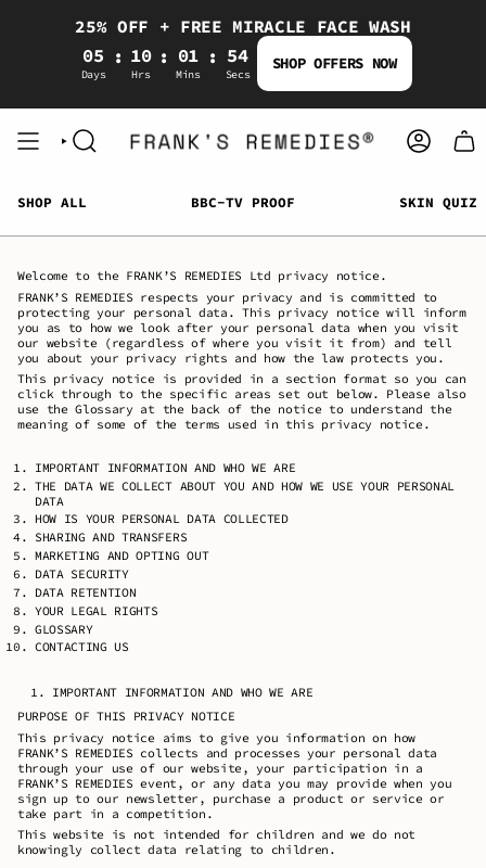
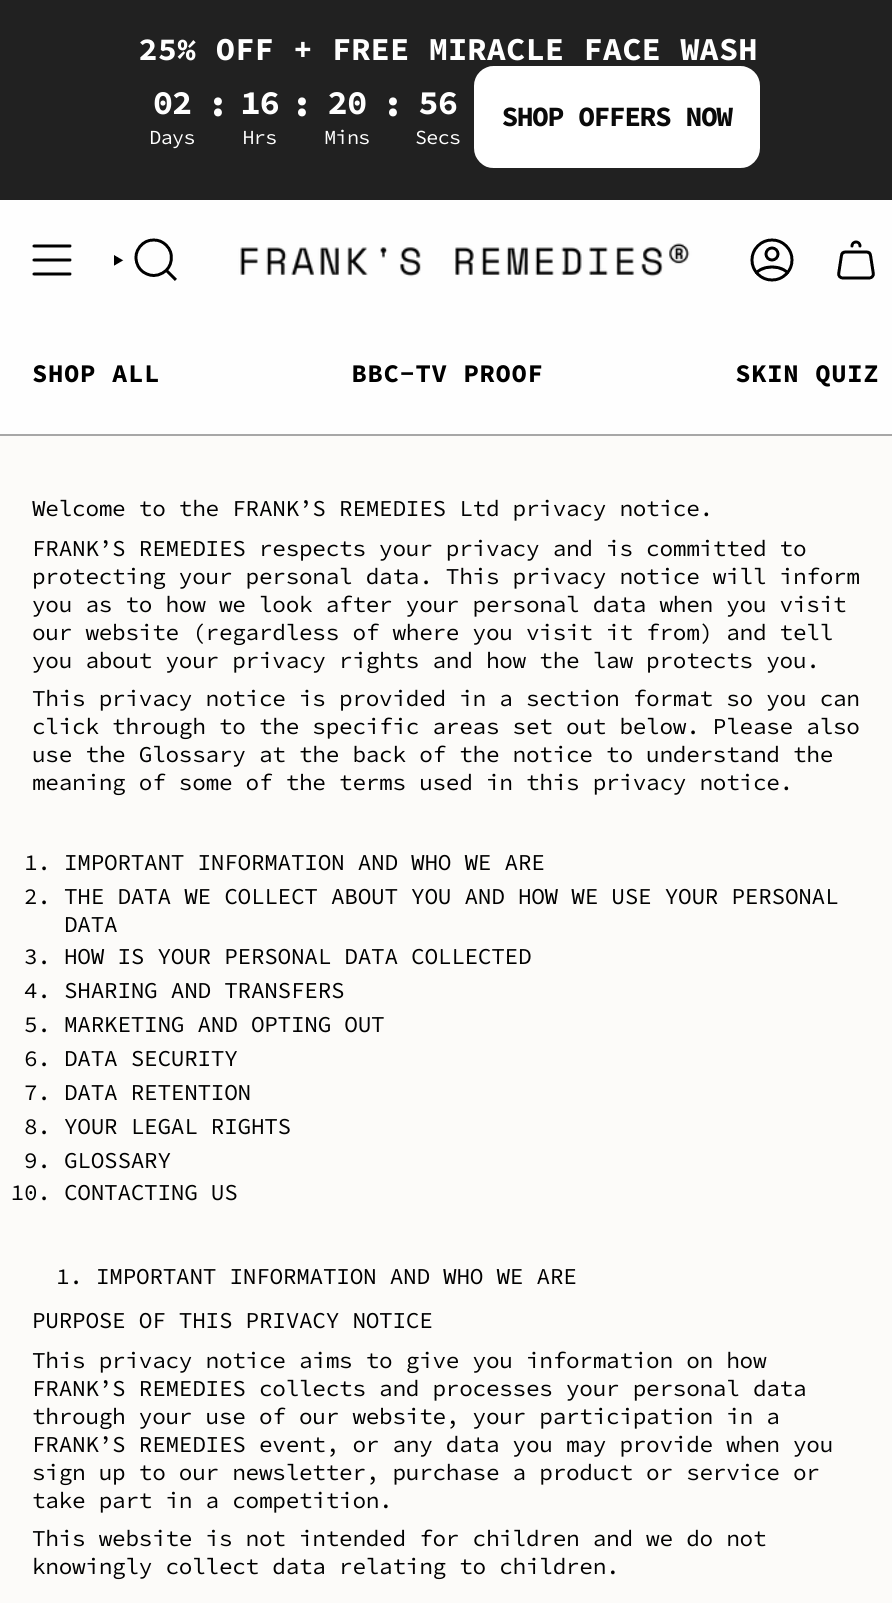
- 05
+ 02

- : 10
+ : 16

- : 01
+ : 20
